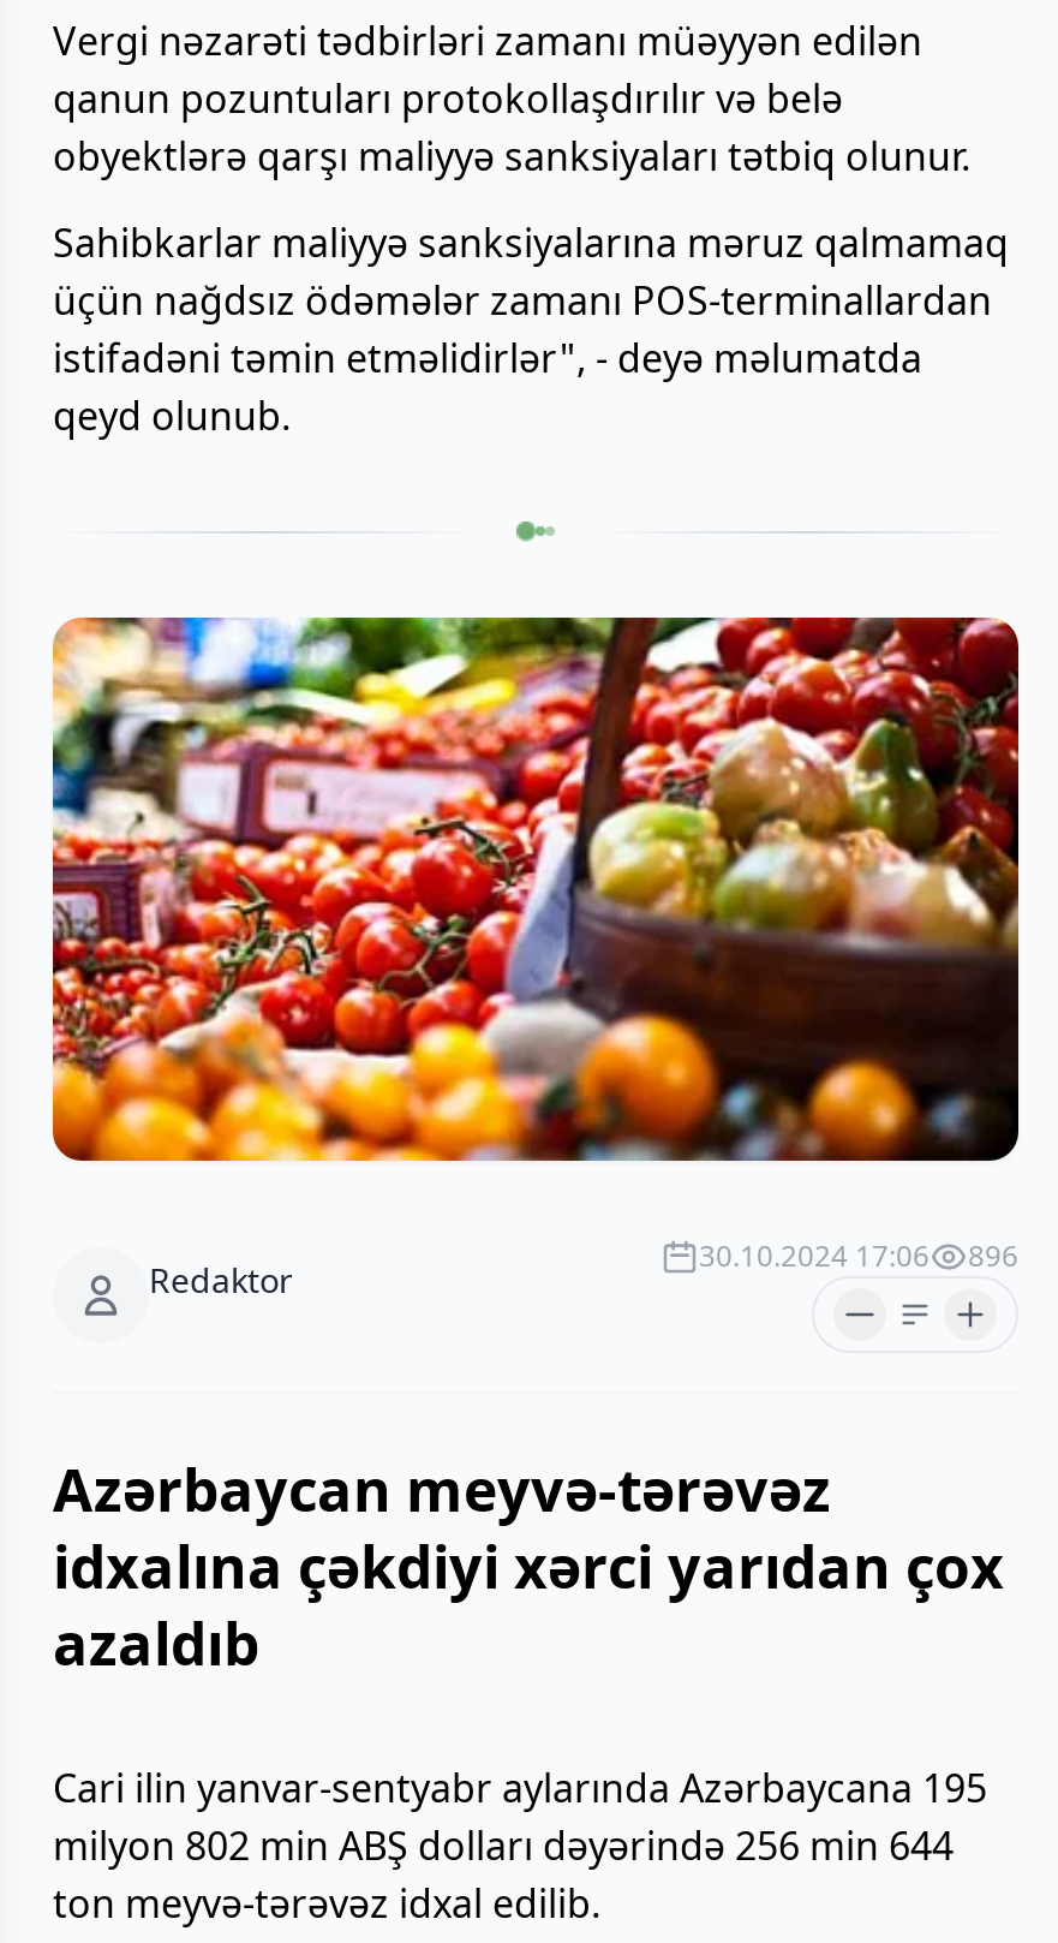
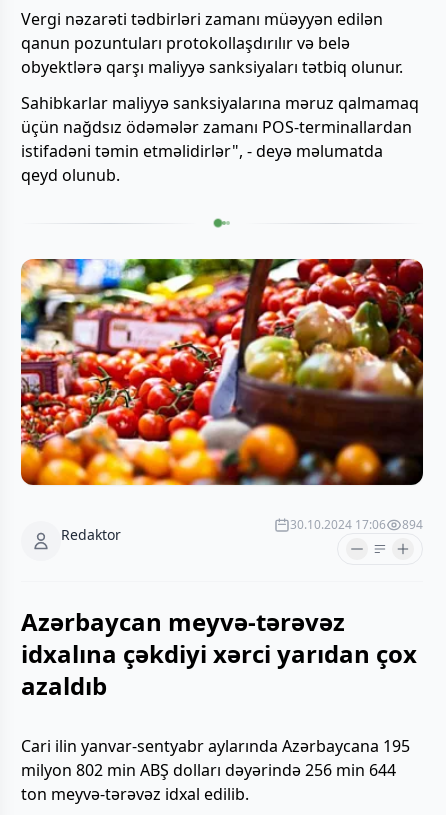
- 30.10.2024 17:06 896
+ 30.10.2024 17:06 894
